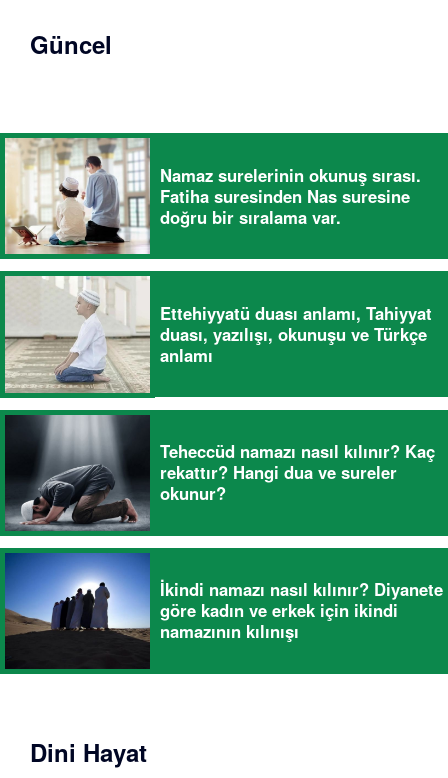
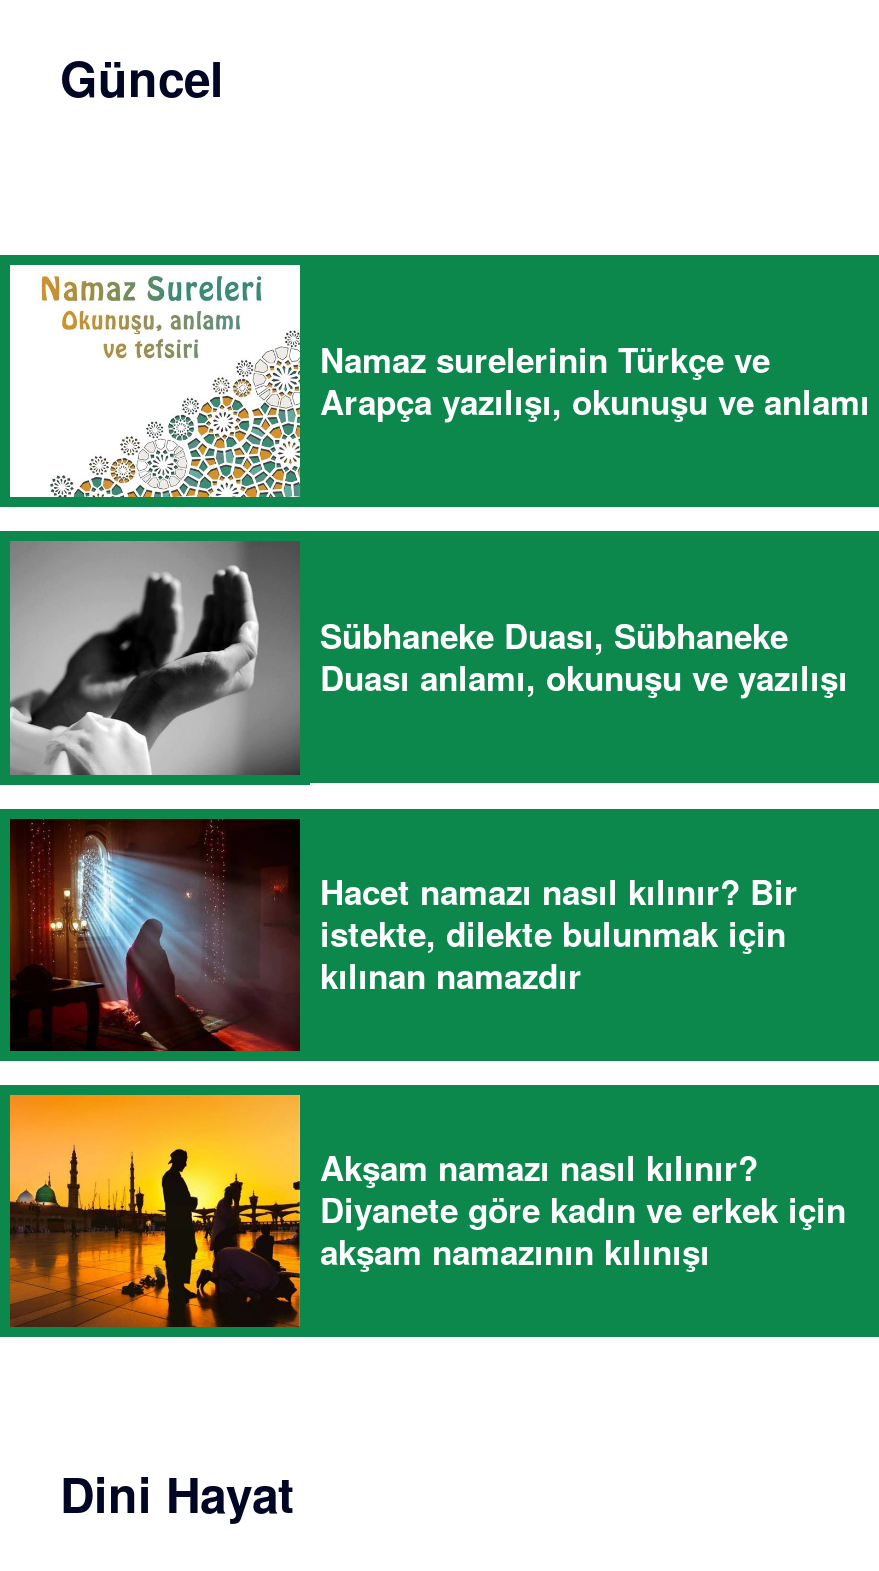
- [image]
- Namaz surelerinin okunuş sırası.
- Fatiha suresinden Nas suresine
- doğru bir sıralama var.
+ [image]
+ Namaz surelerinin Türkçe ve
+ Arapça yazılışı, okunuşu ve anlamı

- [image]
- Ettehiyyatü duası anlamı, Tahiyyat
- duası, yazılışı, okunuşu ve Türkçe
- anlamı
+ [image]
+ Sübhaneke Duası, Sübhaneke
+ Duası anlamı, okunuşu ve yazılışı

- [image]
- Teheccüd namazı nasıl kılınır? Kaç
- rekattır? Hangi dua ve sureler
- okunur?
+ [image]
+ Hacet namazı nasıl kılınır? Bir
+ istekte, dilekte bulunmak için
+ kılınan namazdır

- [image]
- İkindi namazı nasıl kılınır? Diyanete
- göre kadın ve erkek için ikindi
- namazının kılınışı
+ [image]
+ Akşam namazı nasıl kılınır?
+ Diyanete göre kadın ve erkek için
+ akşam namazının kılınışı
